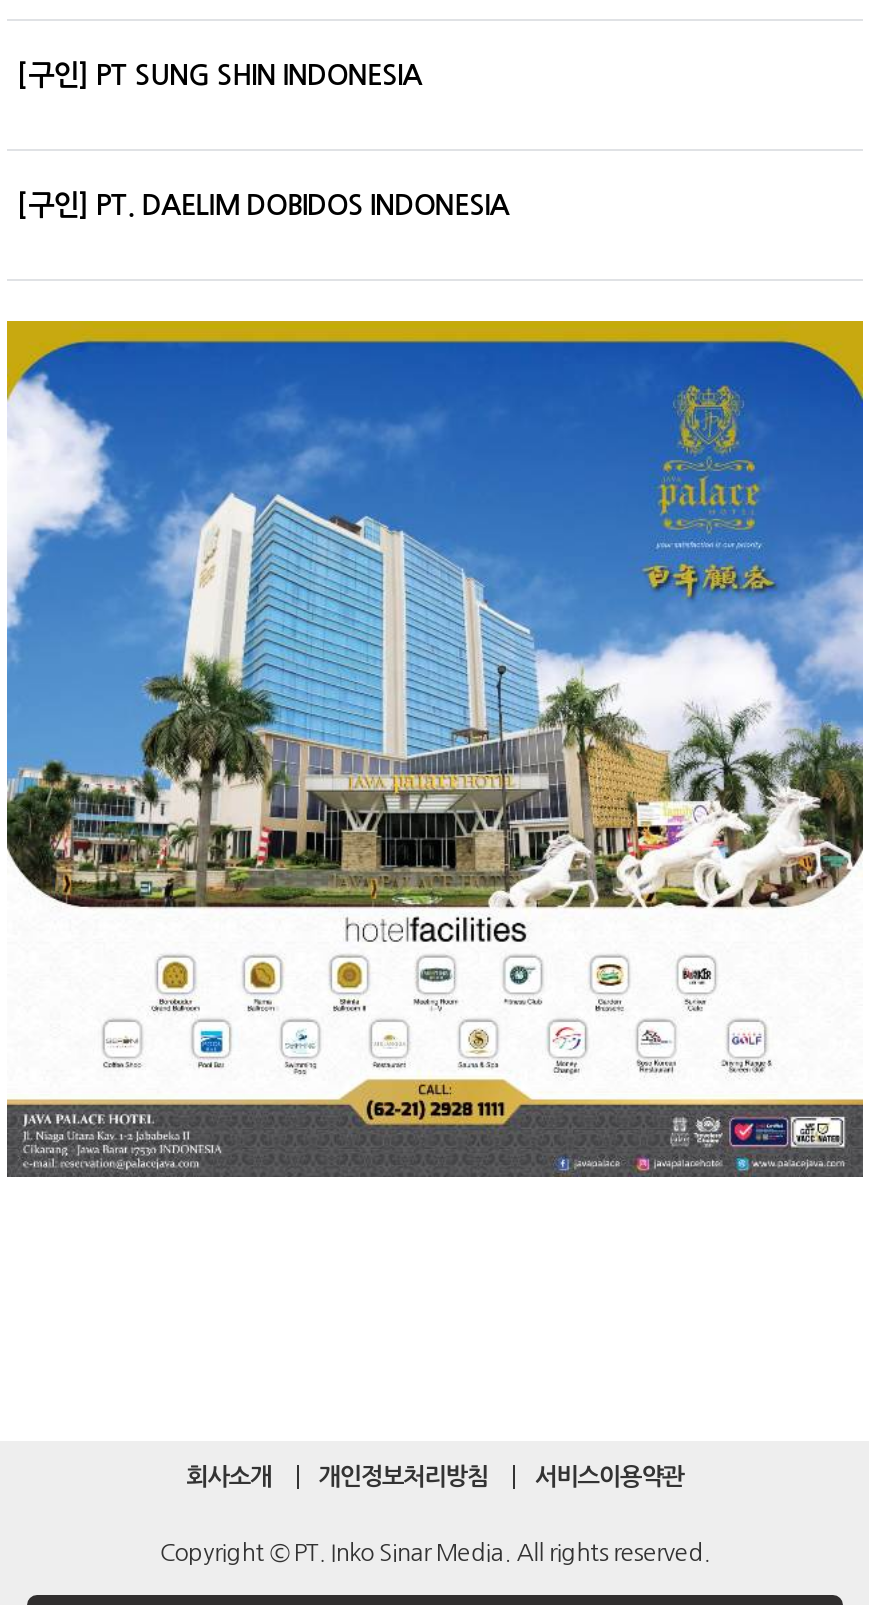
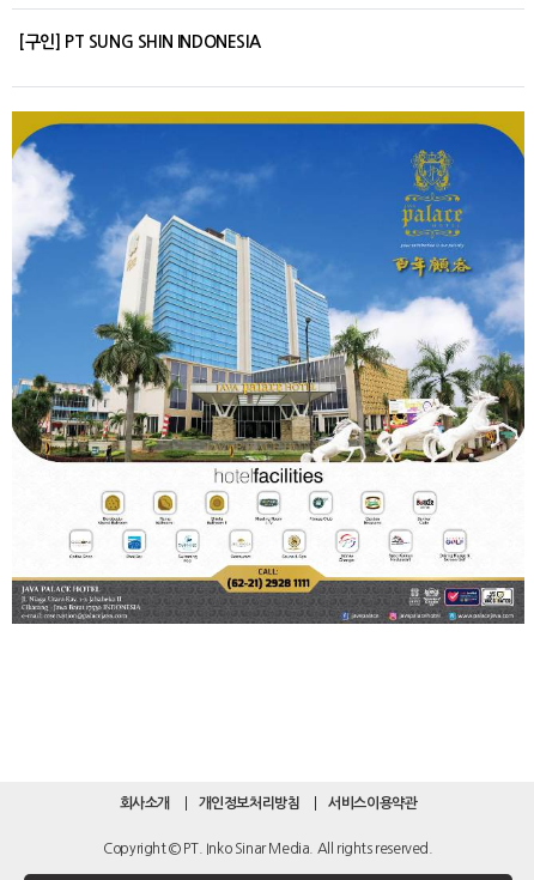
- [구인] PT. DAELIM DOBIDOS INDONESIA
